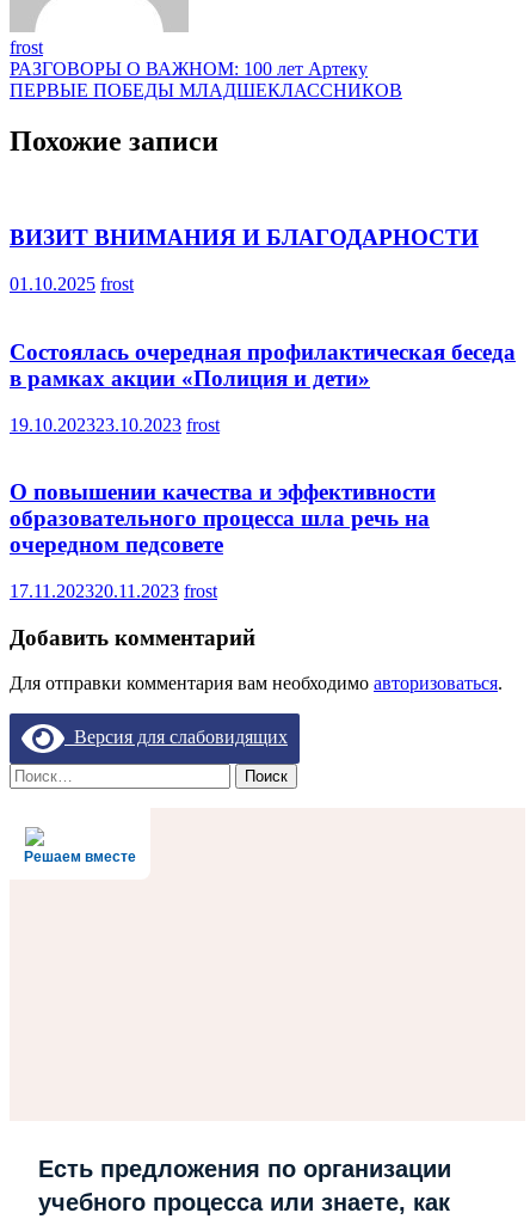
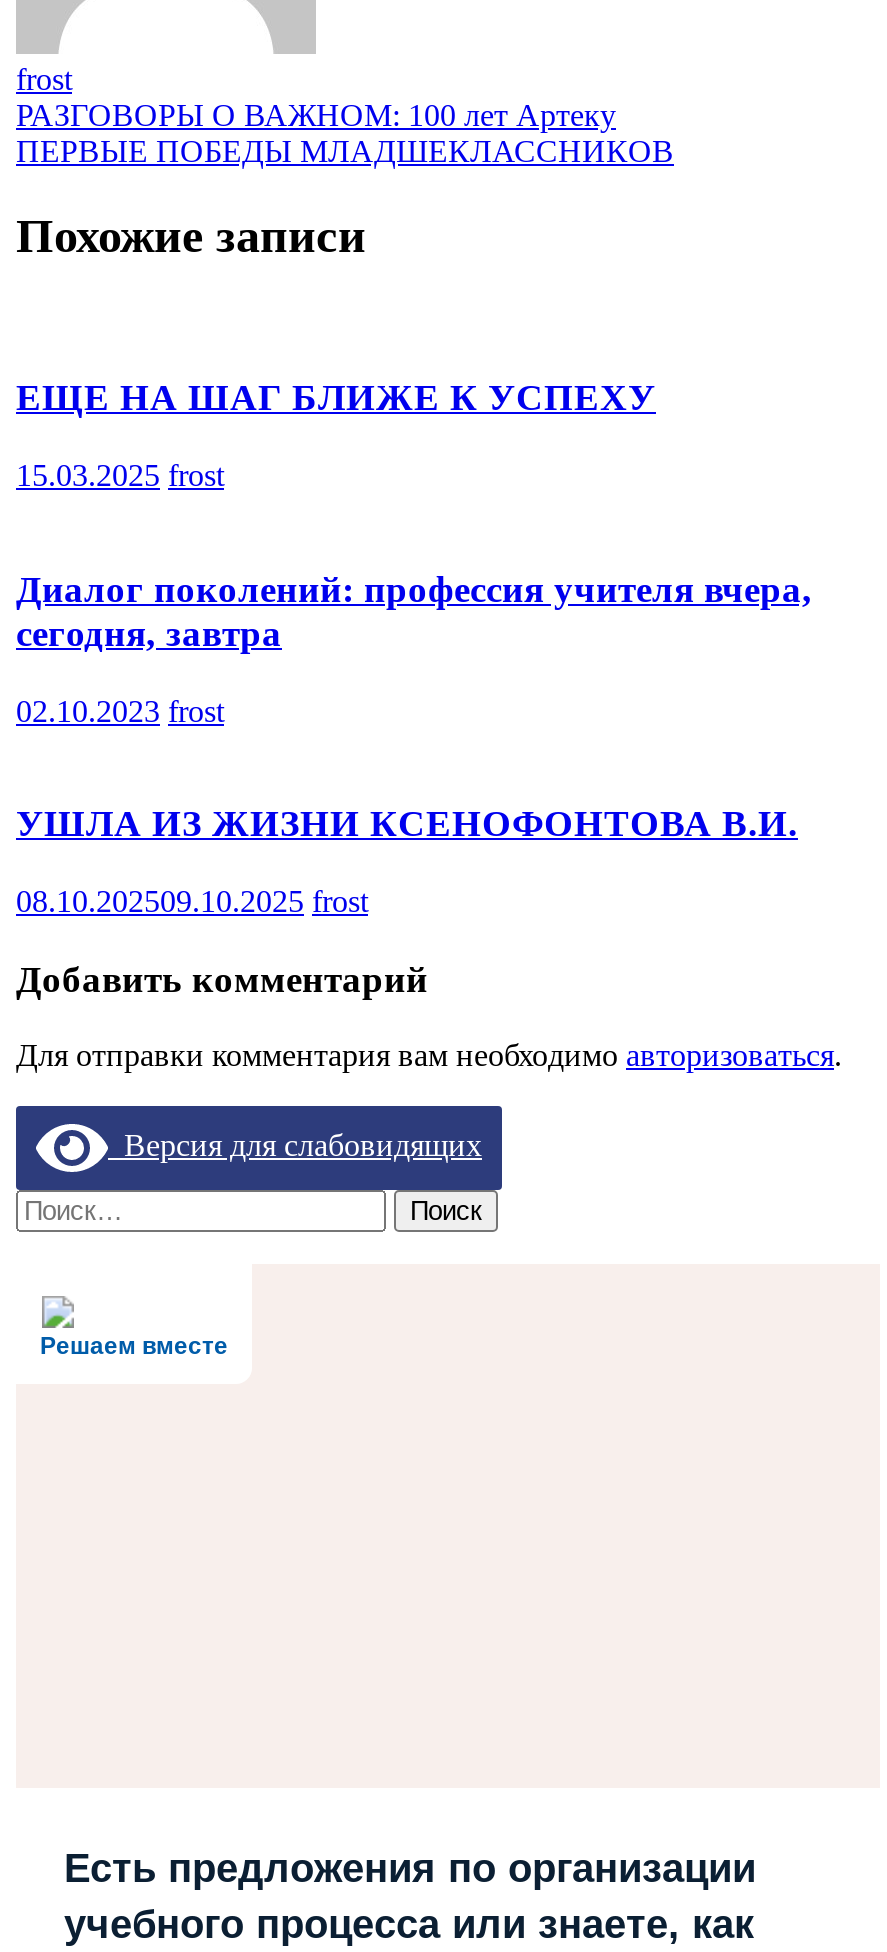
- ВИЗИТ ВНИМАНИЯ И БЛАГОДАРНОСТИ
+ ЕЩЕ НА ШАГ БЛИЖЕ К УСПЕХУ

- 01.10.2025 frost
+ 15.03.2025 frost

- Состоялась очередная профилактическая беседа
- в рамках акции «Полиция и дети»
+ Диалог поколений: профессия учителя вчера,
+ сегодня, завтра

- 19.10.202323.10.2023 frost
+ 02.10.2023 frost

- О повышении качества и эффективности
- образовательного процесса шла речь на
- очередном педсовете
+ УШЛА ИЗ ЖИЗНИ КСЕНОФОНТОВА В.И.

- 17.11.202320.11.2023 frost
+ 08.10.202509.10.2025 frost
